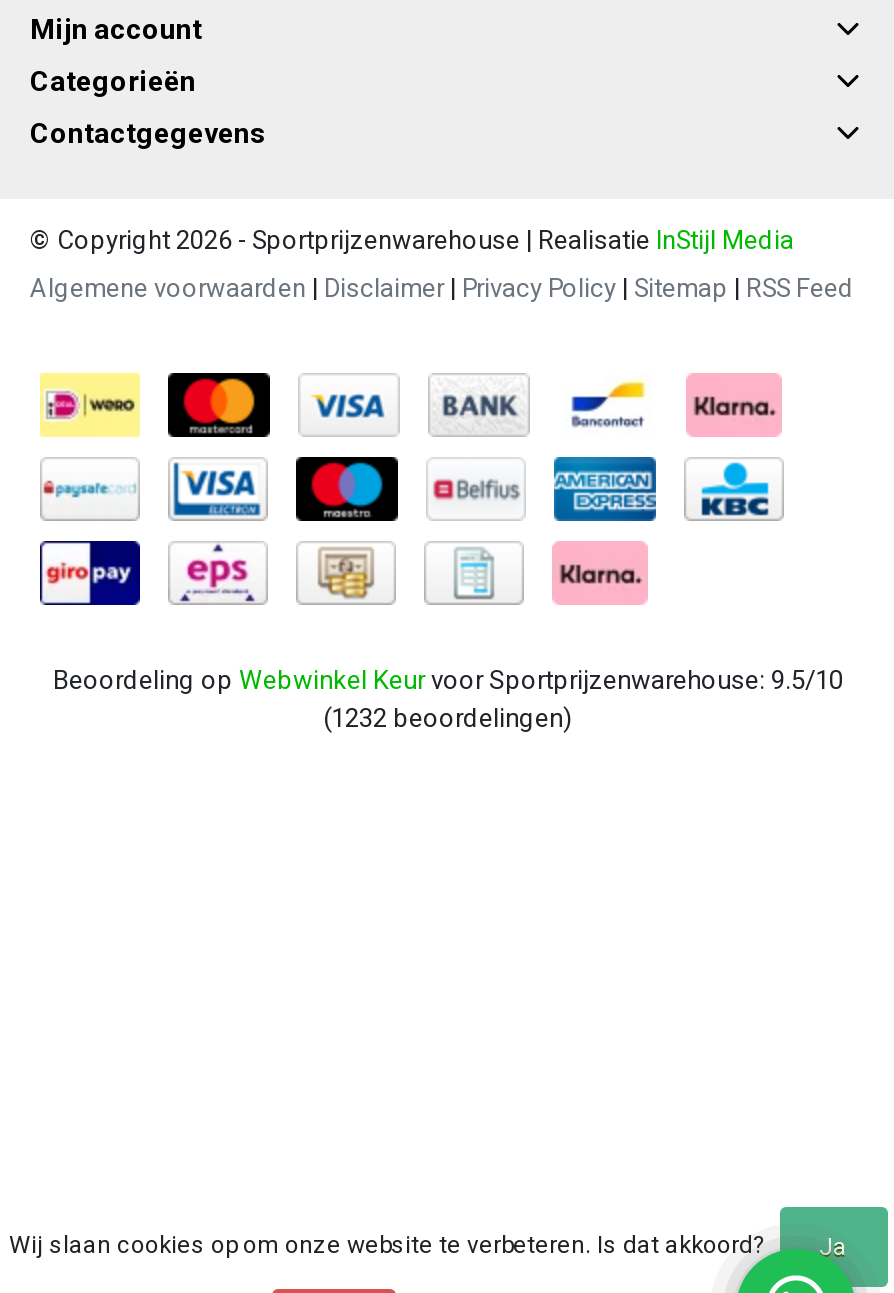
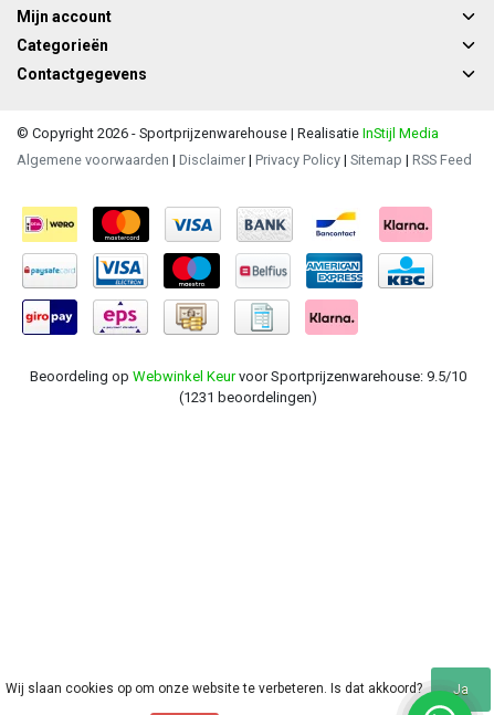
- (1232 beoordelingen)
+ (1231 beoordelingen)
